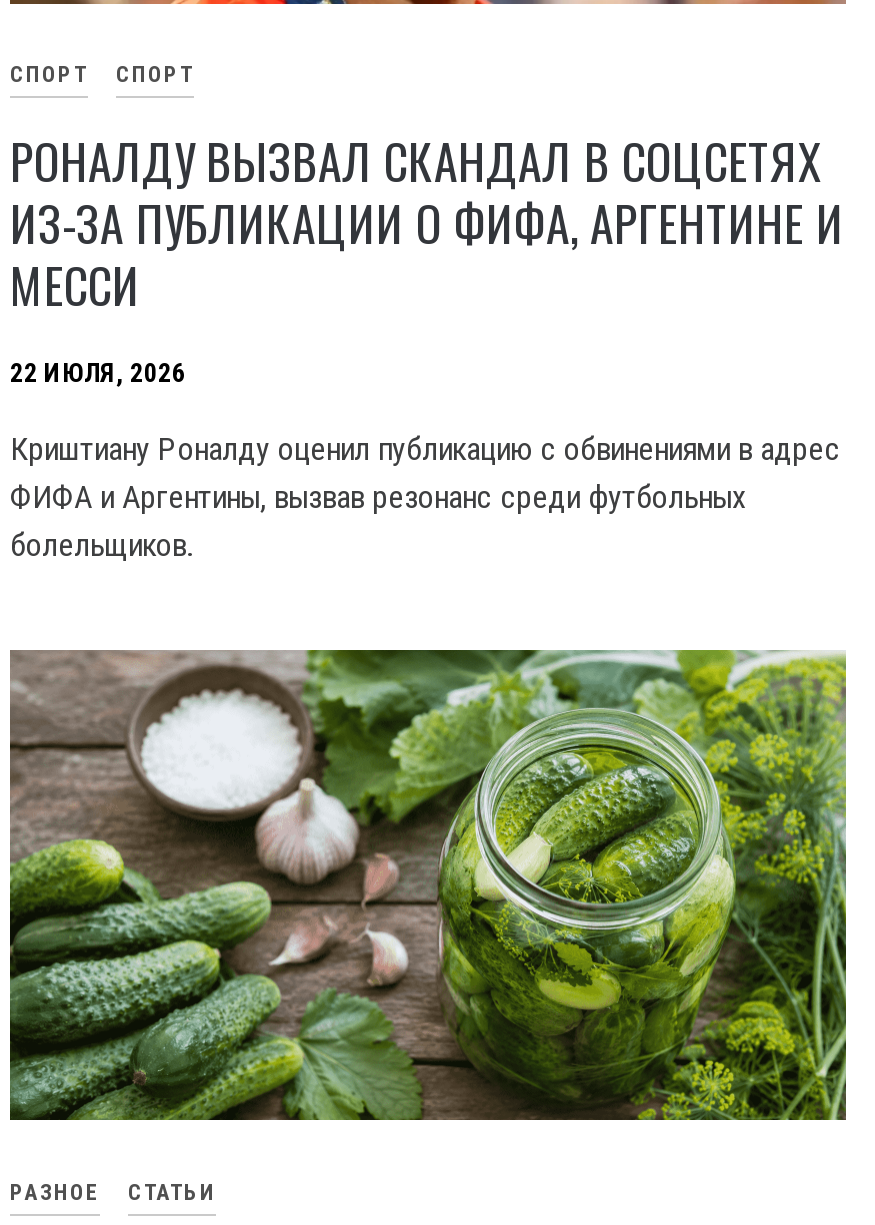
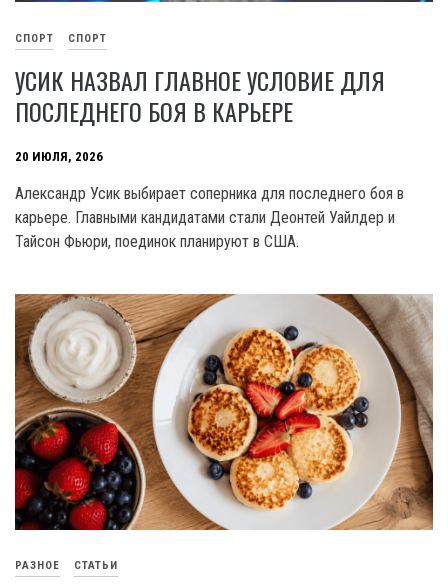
- РОНАЛДУ ВЫЗВАЛ СКАНДАЛ В СОЦСЕТЯХ
- ИЗ-ЗА ПУБЛИКАЦИИ О ФИФА, АРГЕНТИНЕ И
- МЕССИ
+ УСИК НАЗВАЛ ГЛАВНОЕ УСЛОВИЕ ДЛЯ
+ ПОСЛЕДНЕГО БОЯ В КАРЬЕРЕ

- 22 ИЮЛЯ, 2026
+ 20 ИЮЛЯ, 2026

- Криштиану Роналду оценил публикацию с обвинениями в адрес
- ФИФА и Аргентины, вызвав резонанс среди футбольных
- болельщиков.
+ Александр Усик выбирает соперника для последнего боя в
+ карьере. Главными кандидатами стали Деонтей Уайлдер и
+ Тайсон Фьюри, поединок планируют в США.

- [image]
+ [image]
